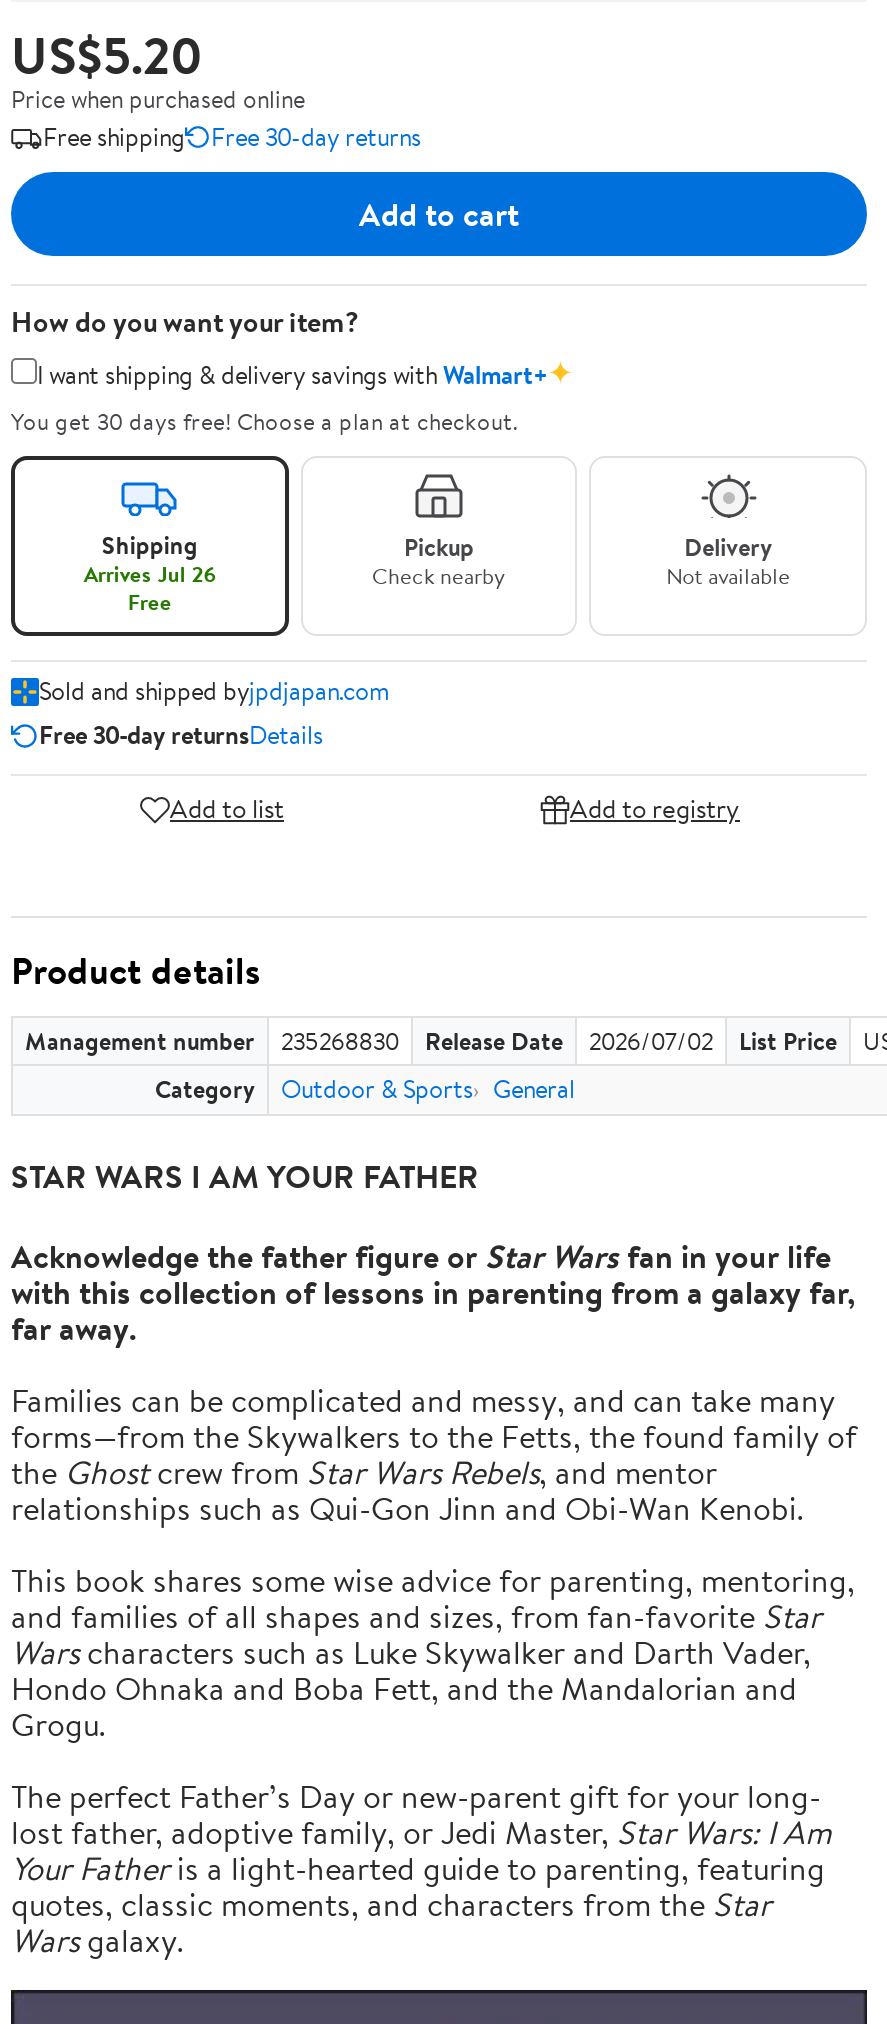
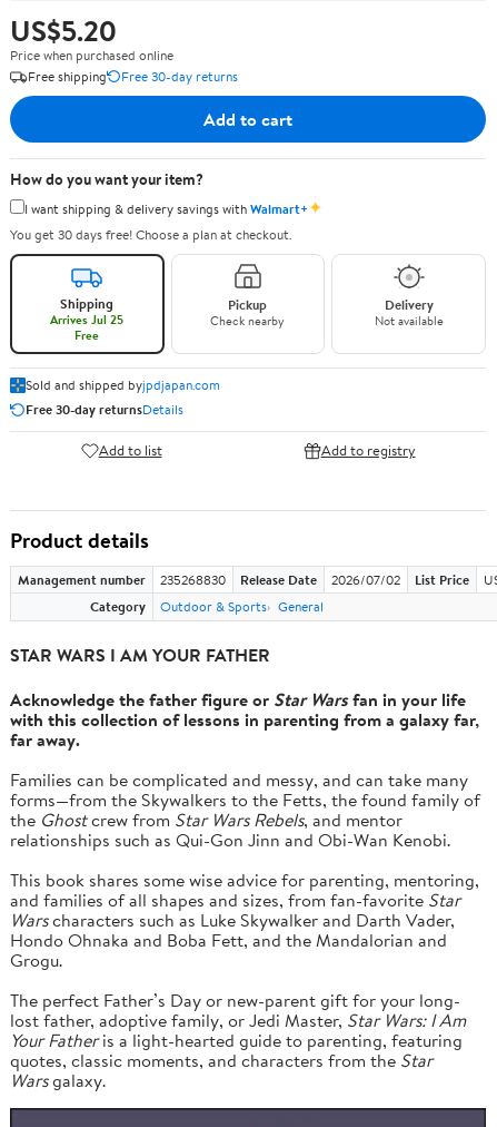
- Arrives Jul 26
+ Arrives Jul 25
